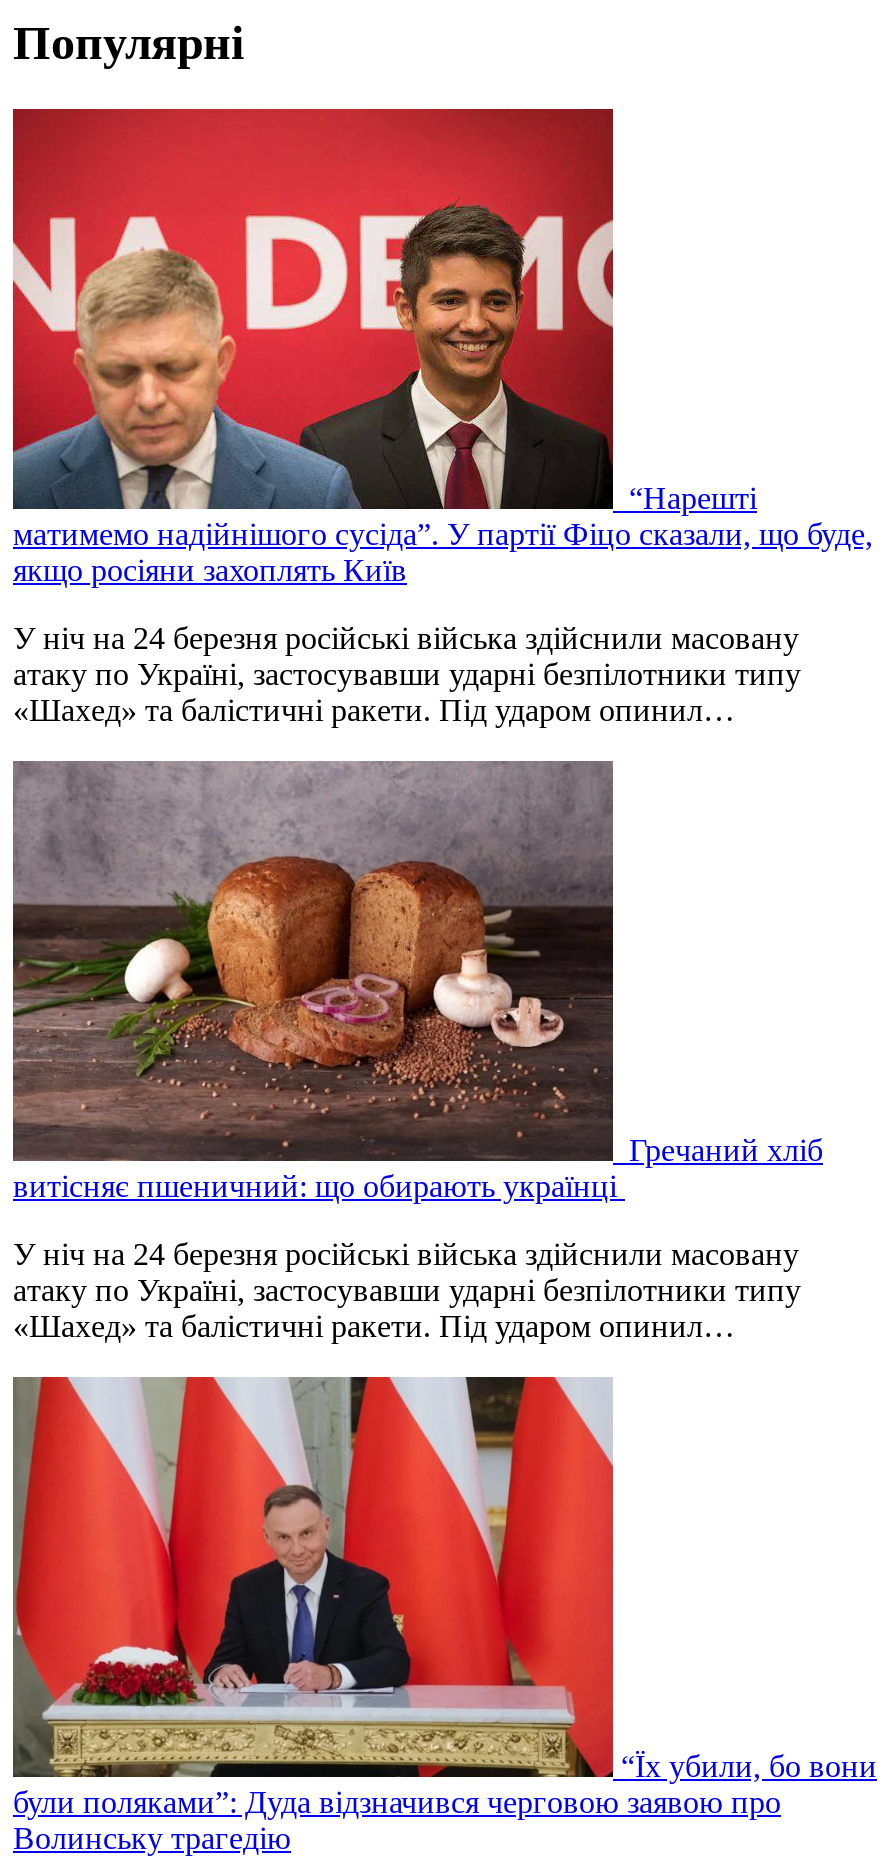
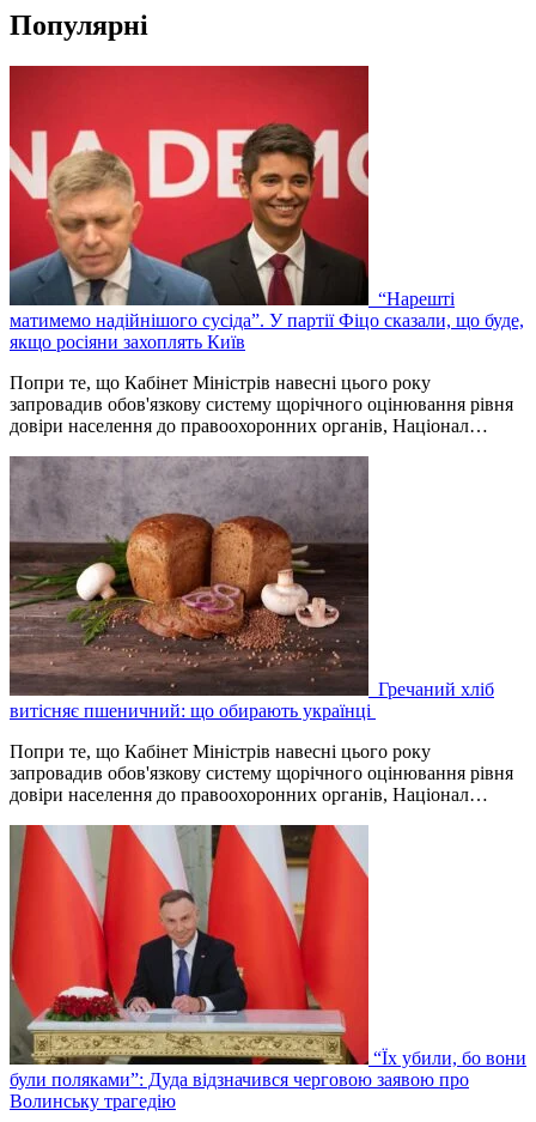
- У ніч на 24 березня російські війська здійснили масовану
- атаку по Україні, застосувавши ударні безпілотники типу
- «Шахед» та балістичні ракети. Під ударом опинил…
+ Попри те, що Кабінет Міністрів навесні цього року
+ запровадив обов'язкову систему щорічного оцінювання рівня
+ довіри населення до правоохоронних органів, Націонал…

- У ніч на 24 березня російські війська здійснили масовану
- атаку по Україні, застосувавши ударні безпілотники типу
- «Шахед» та балістичні ракети. Під ударом опинил…
+ Попри те, що Кабінет Міністрів навесні цього року
+ запровадив обов'язкову систему щорічного оцінювання рівня
+ довіри населення до правоохоронних органів, Націонал…
